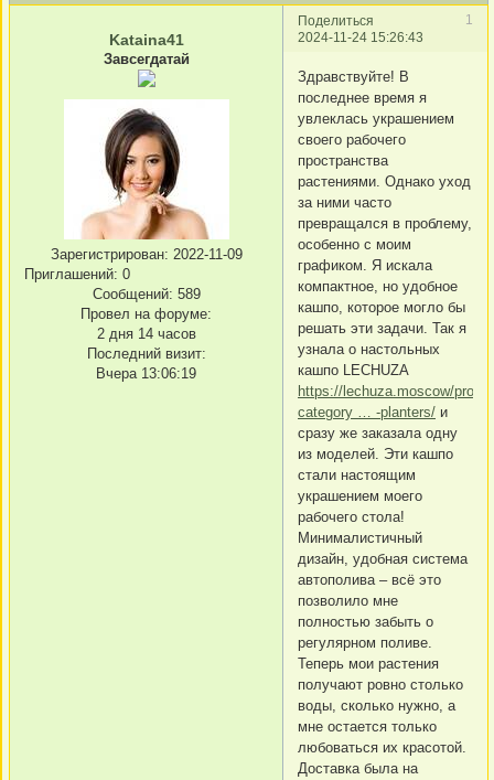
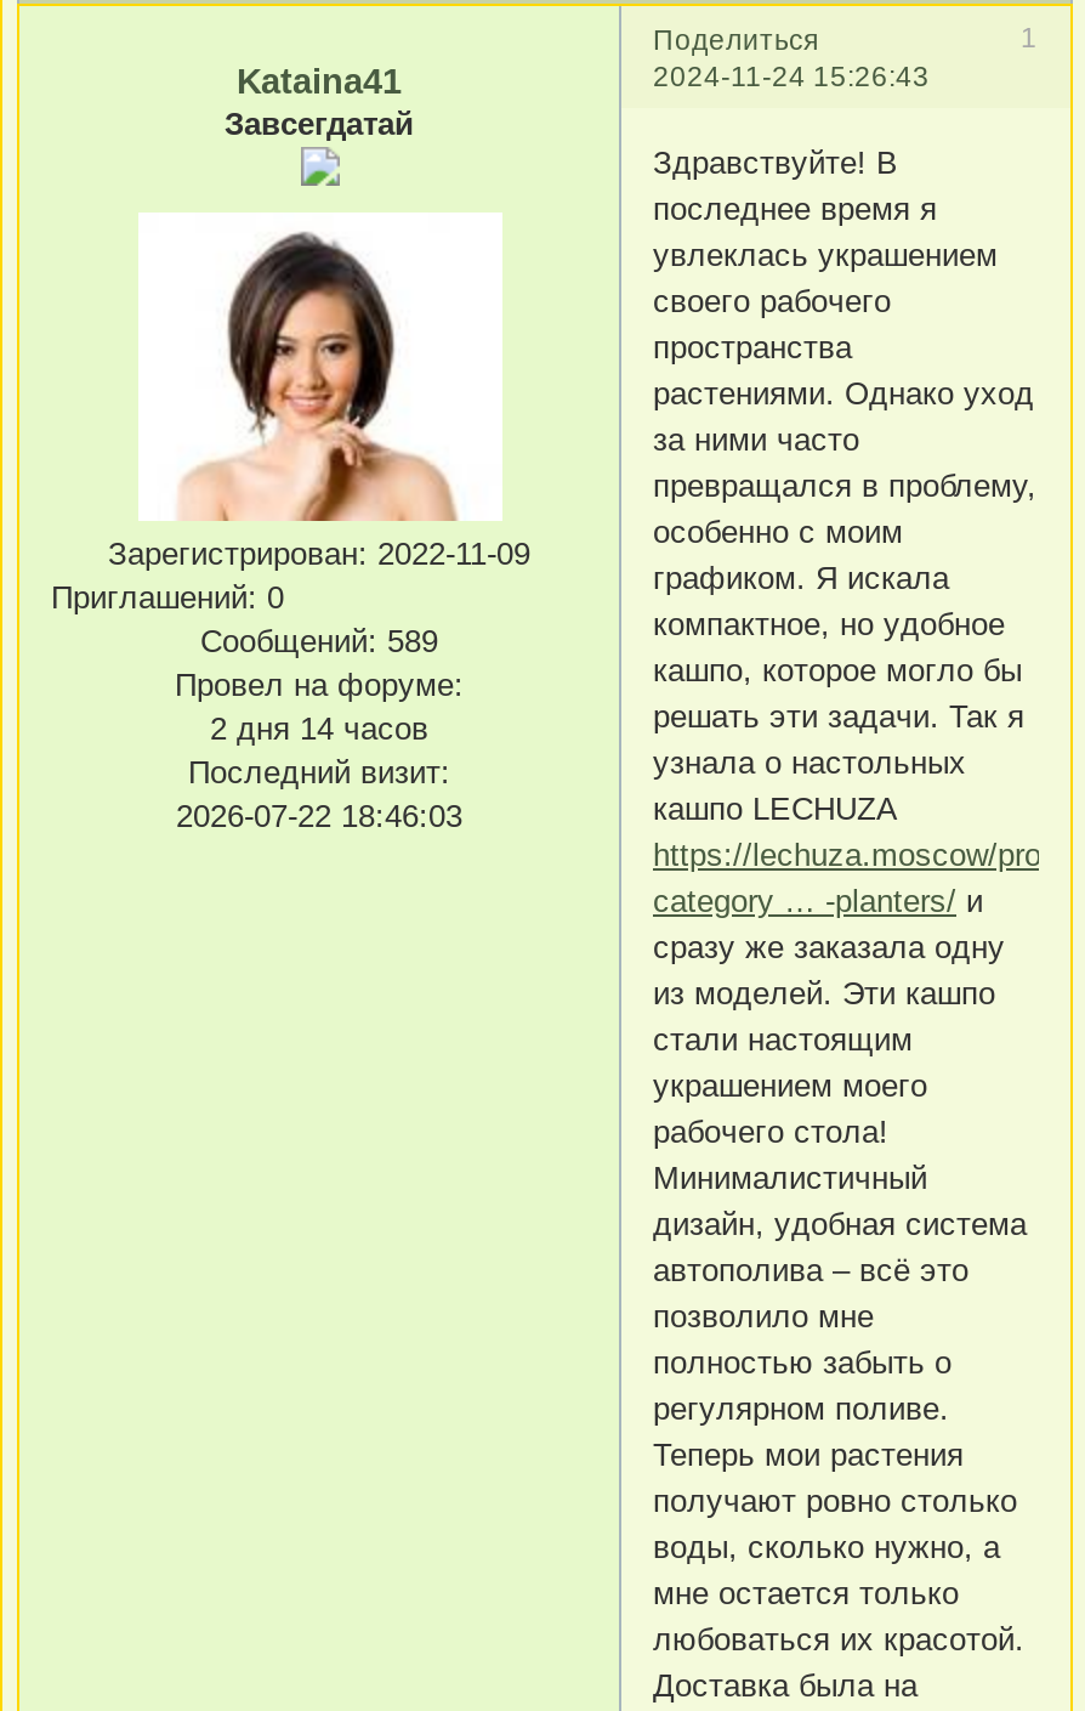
- Вчера 13:06:19
+ 2026-07-22 18:46:03
